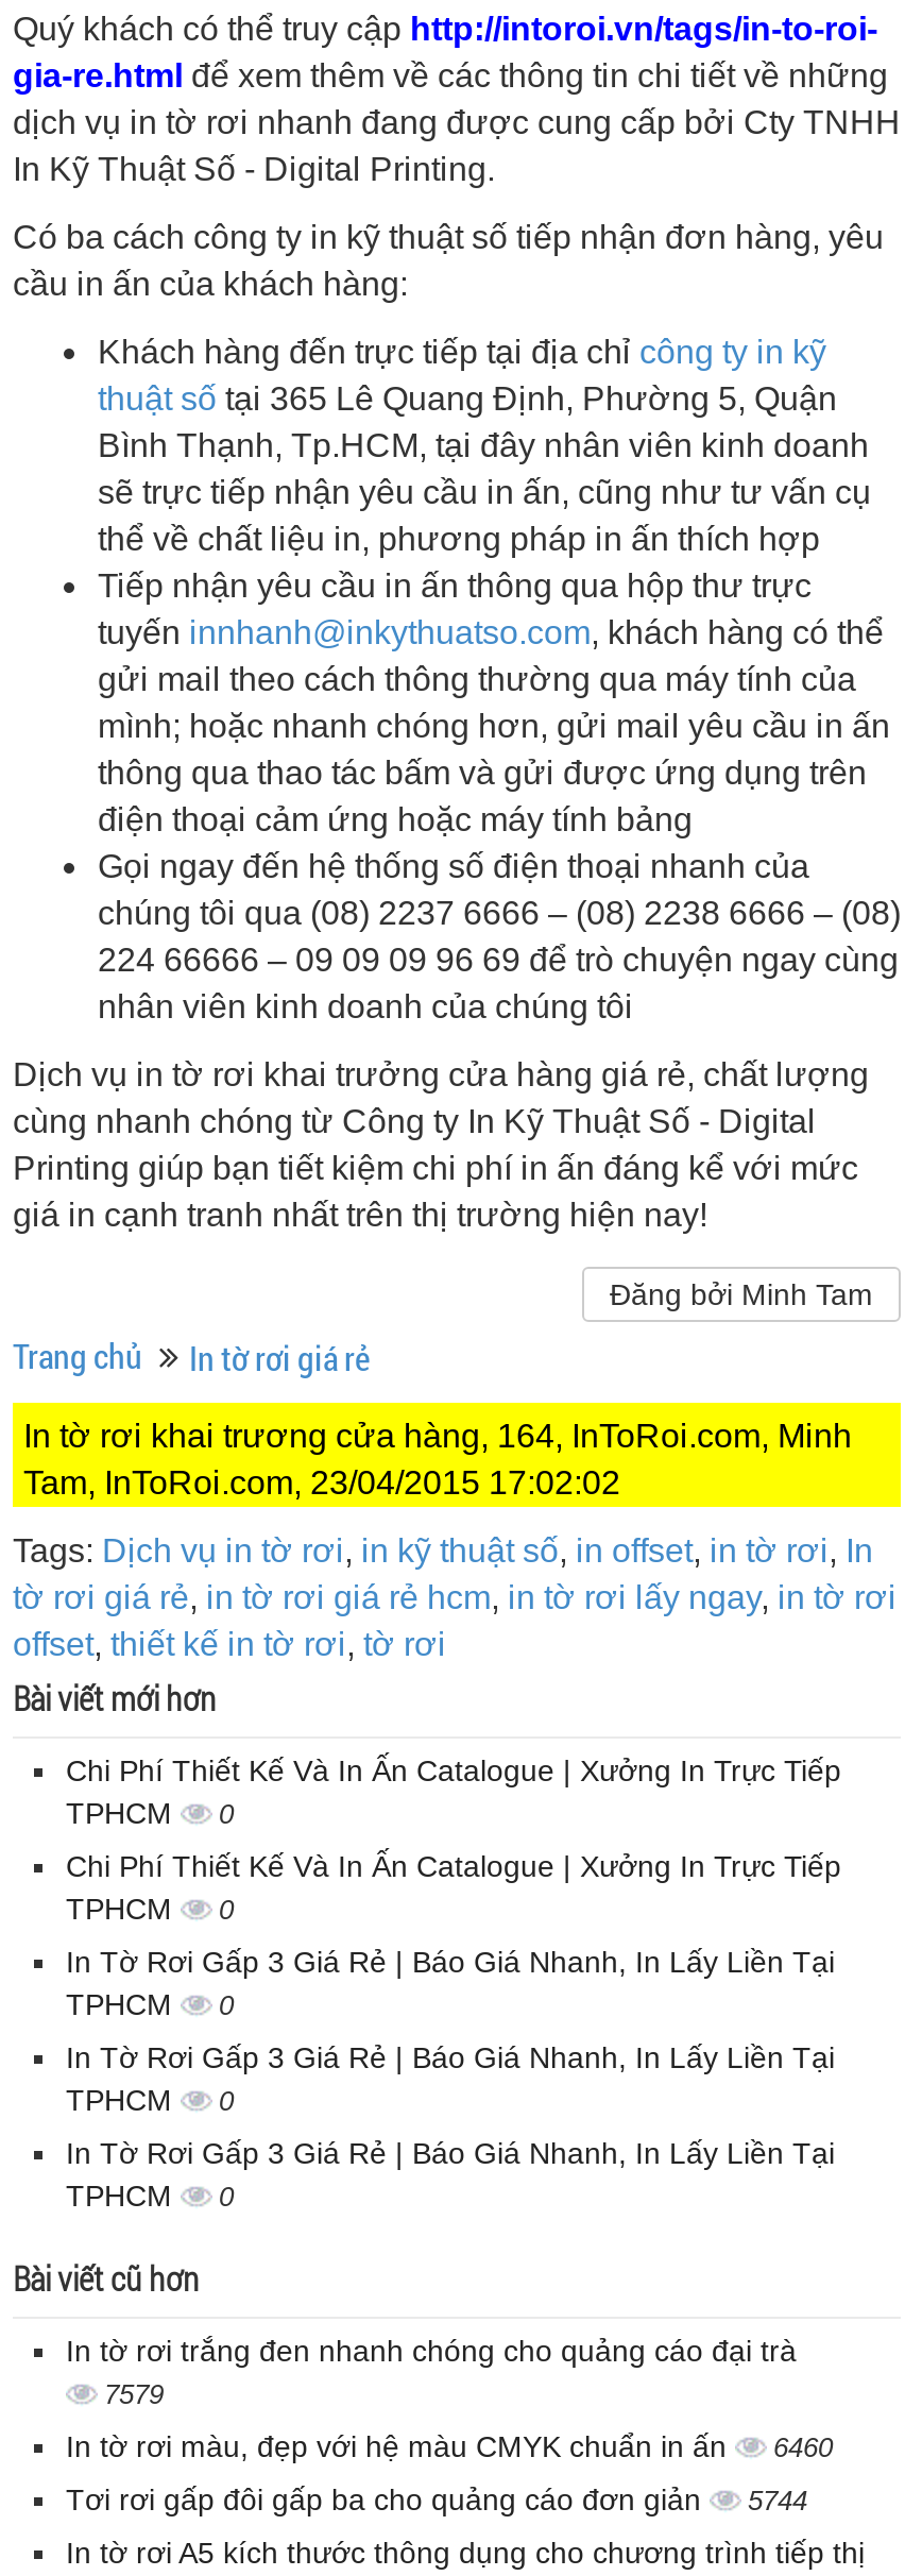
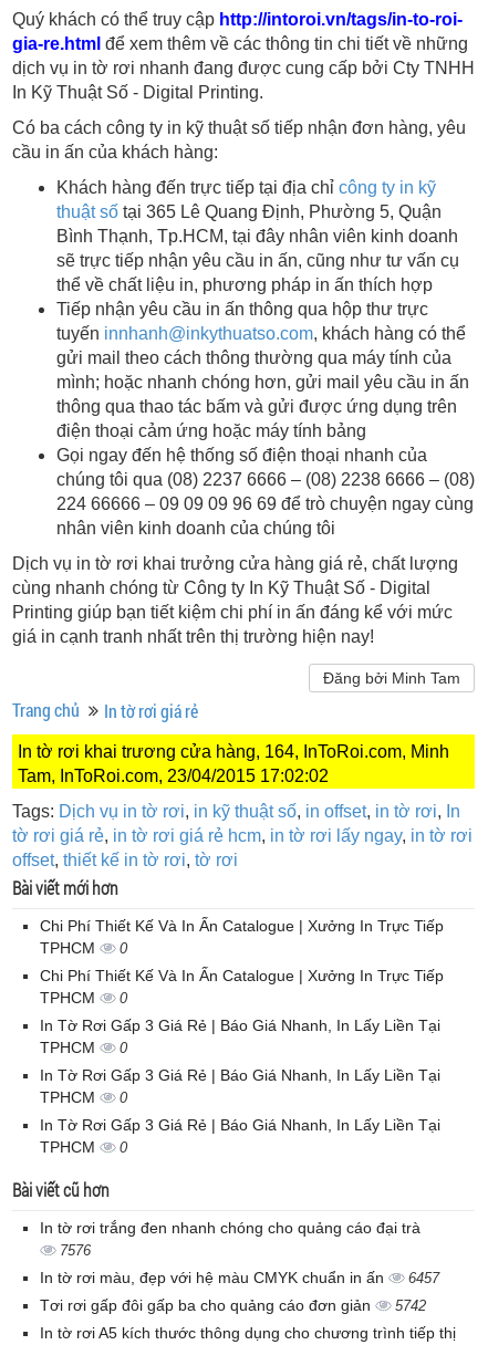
- 7579
+ 7576

- In tờ rơi màu, đẹp với hệ màu CMYK chuẩn in ấn 6460
+ In tờ rơi màu, đẹp với hệ màu CMYK chuẩn in ấn 6457

- Tơi rơi gấp đôi gấp ba cho quảng cáo đơn giản 5744
+ Tơi rơi gấp đôi gấp ba cho quảng cáo đơn giản 5742
